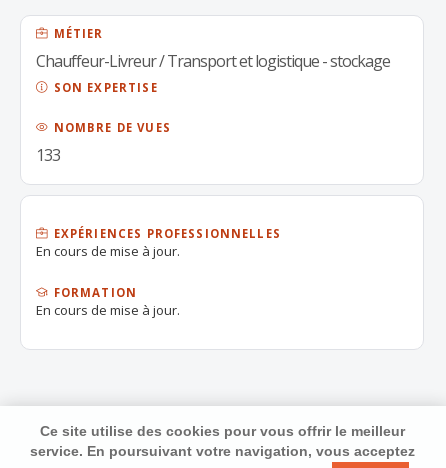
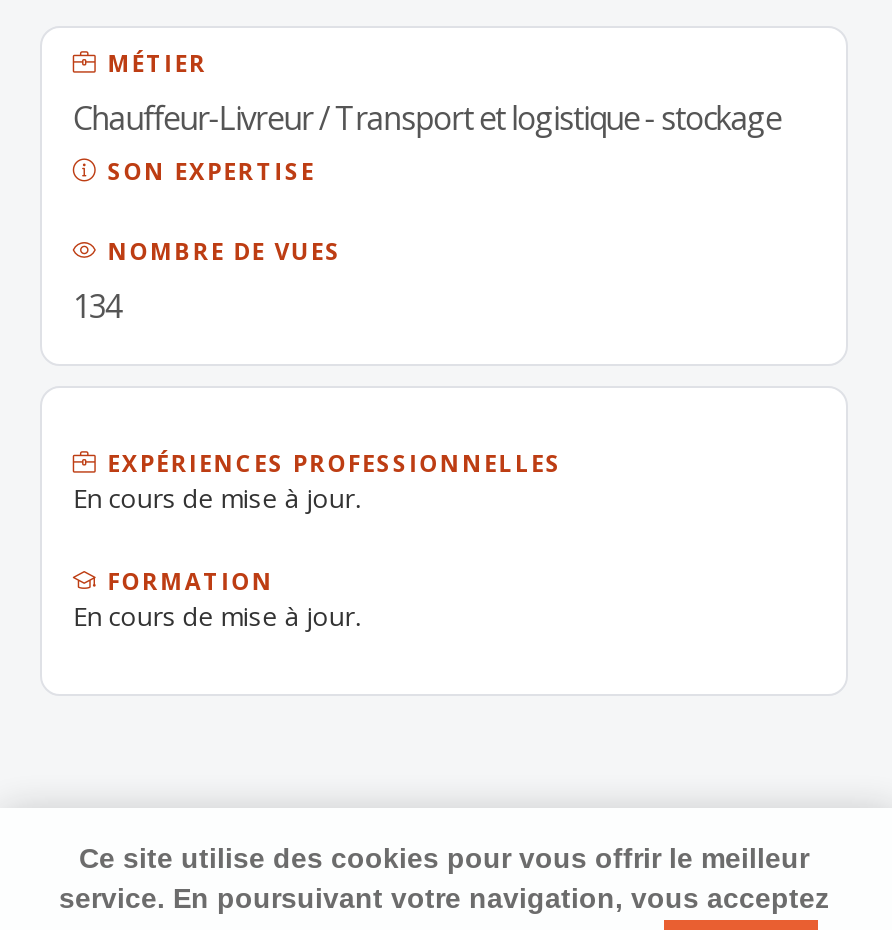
- 133
+ 134
